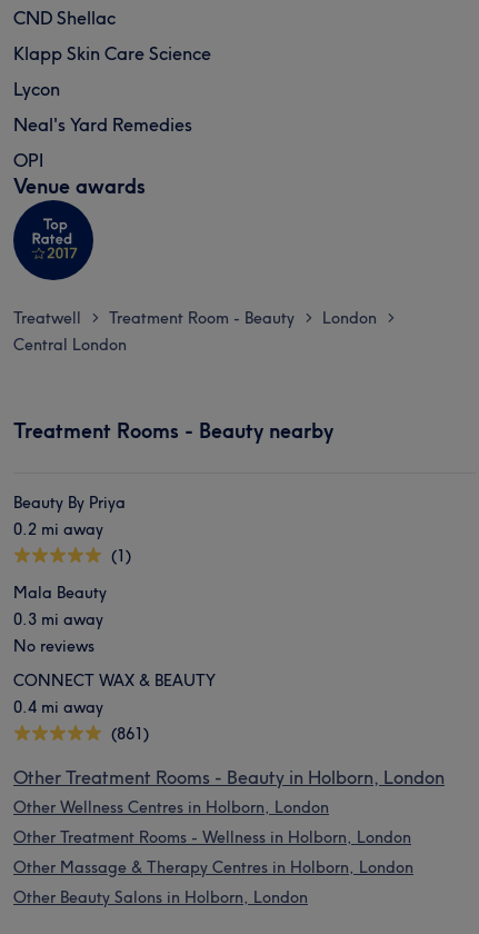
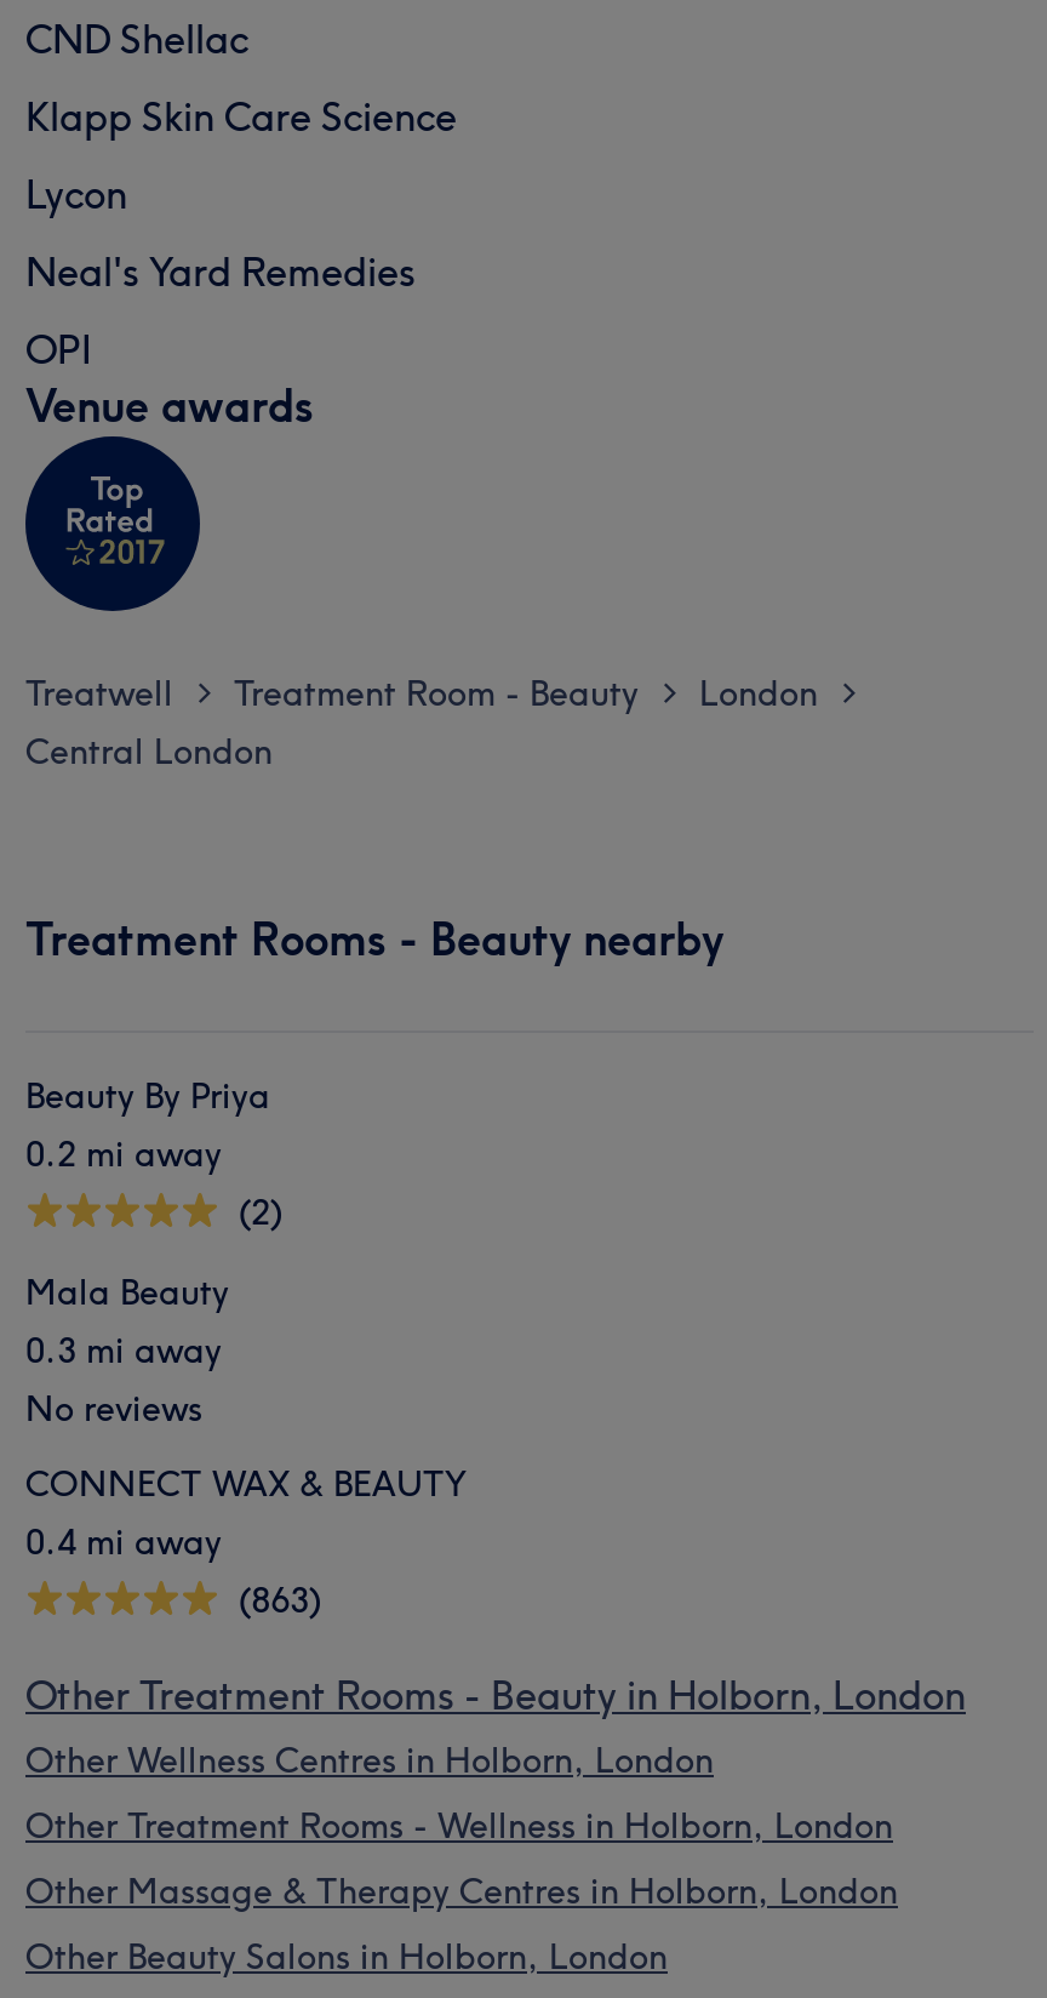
- (1)
+ (2)

- (861)
+ (863)
